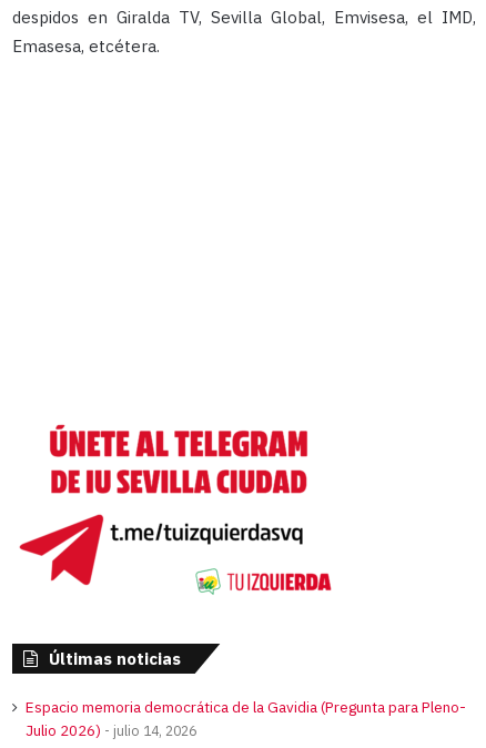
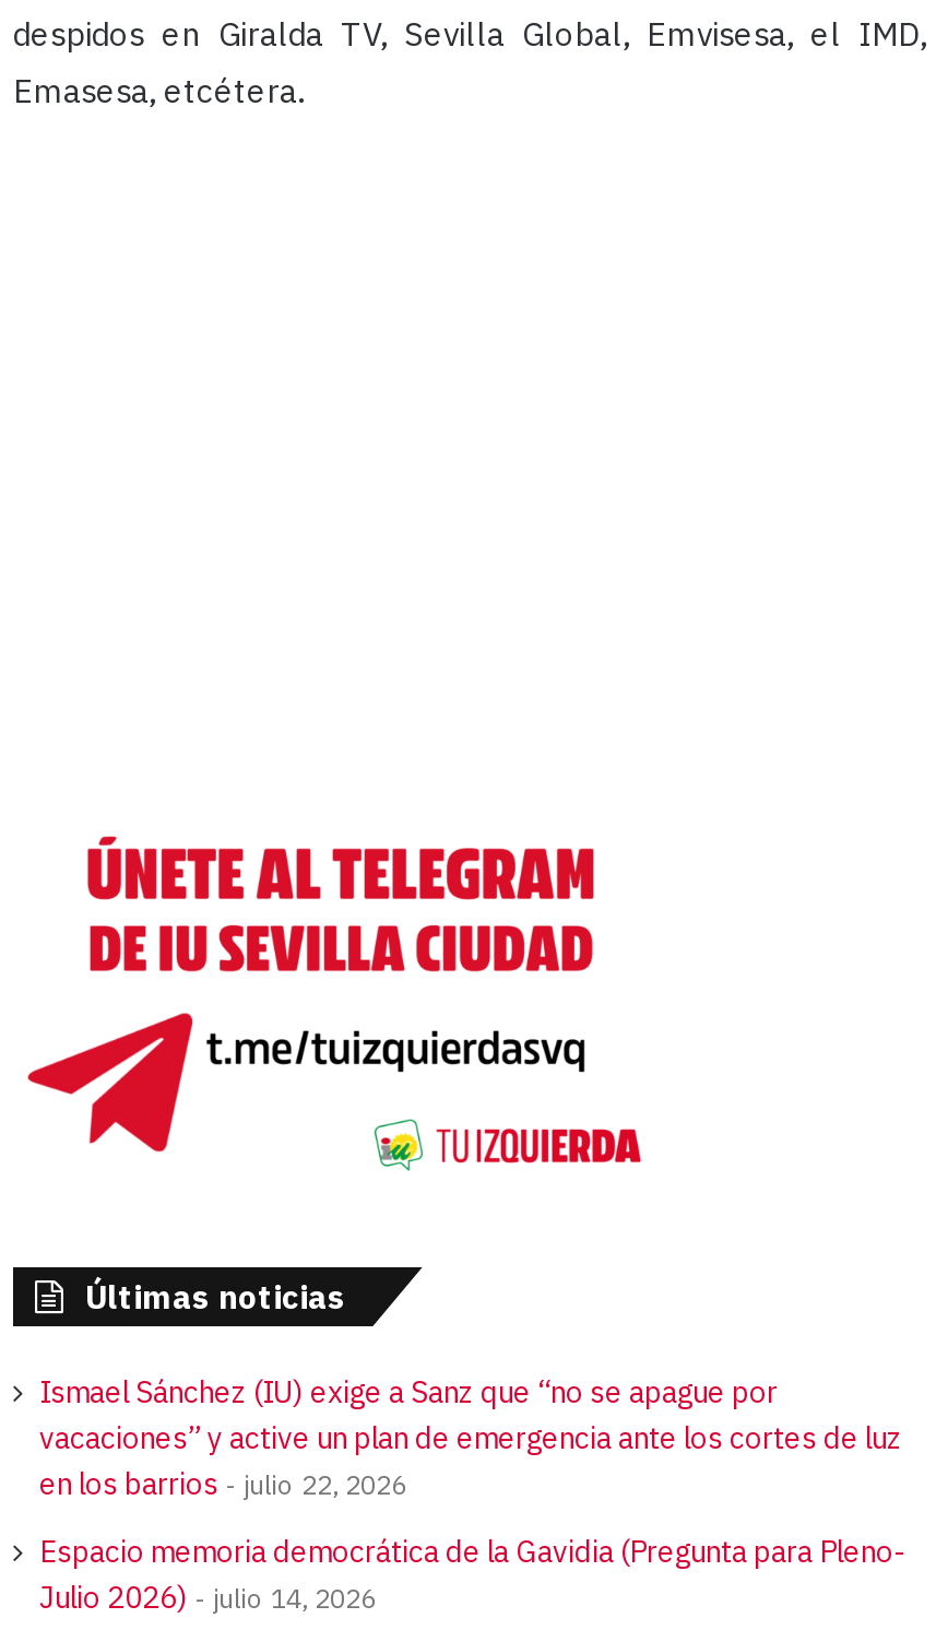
+ Ismael Sánchez (IU) exige a Sanz que “no se apague por
+ vacaciones” y active un plan de emergencia ante los cortes de luz
+ en los barrios
+ julio 22, 2026
